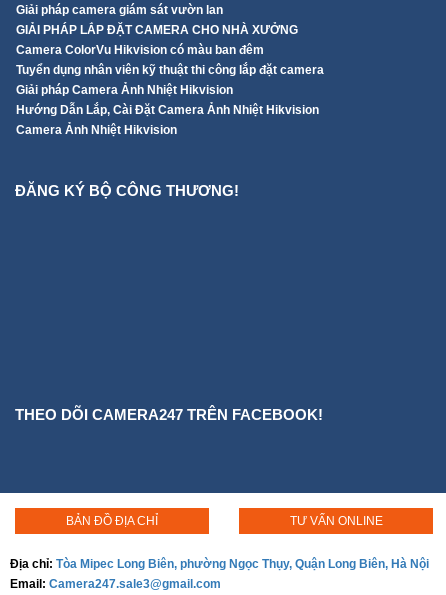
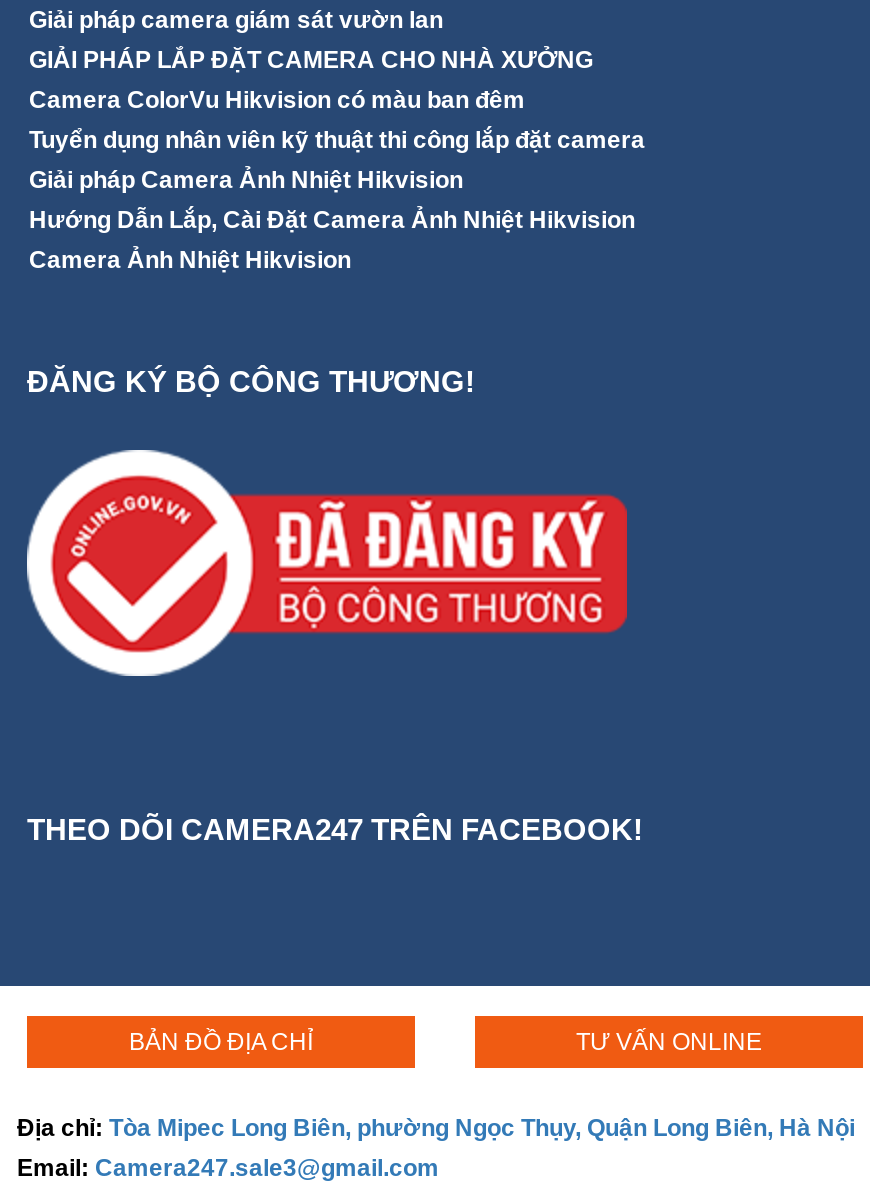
+ [image]
